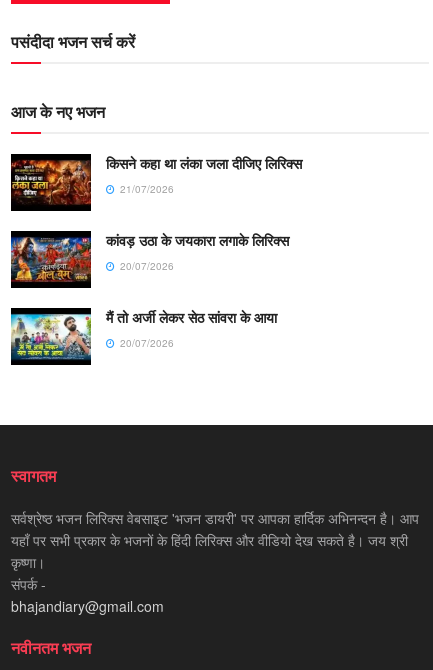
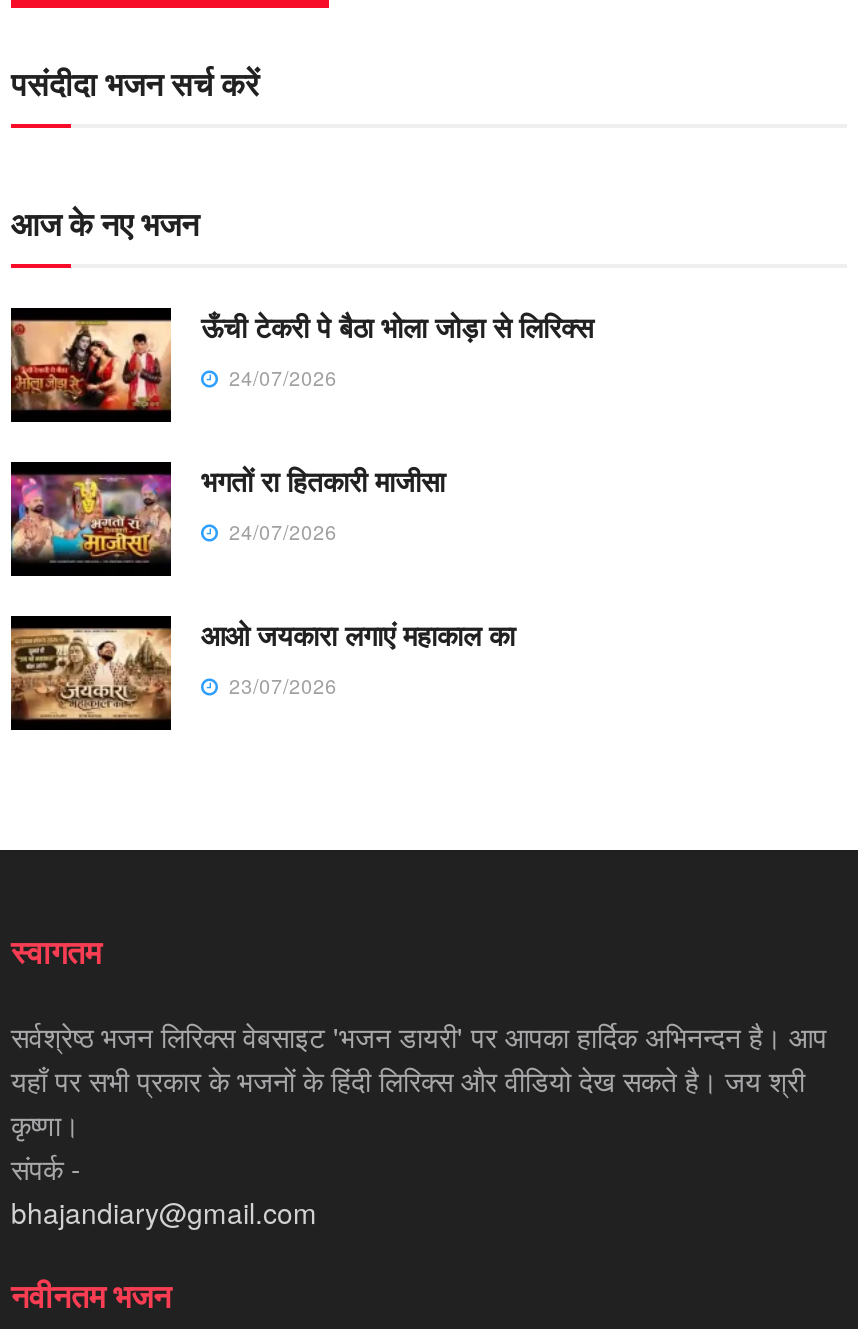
- [image]
- किसने कहा था लंका जला दीजिए लिरिक्स
- 21/07/2026
+ [image]
+ ऊँची टेकरी पे बैठा भोला जोड़ा से लिरिक्स
+ 24/07/2026

- [image]
- कांवड़ उठा के जयकारा लगाके लिरिक्स
- 20/07/2026
+ [image]
+ भगतों रा हितकारी माजीसा
+ 24/07/2026

- [image]
- मैं तो अर्जी लेकर सेठ सांवरा के आया
- 20/07/2026
+ [image]
+ आओ जयकारा लगाएं महाकाल का
+ 23/07/2026
